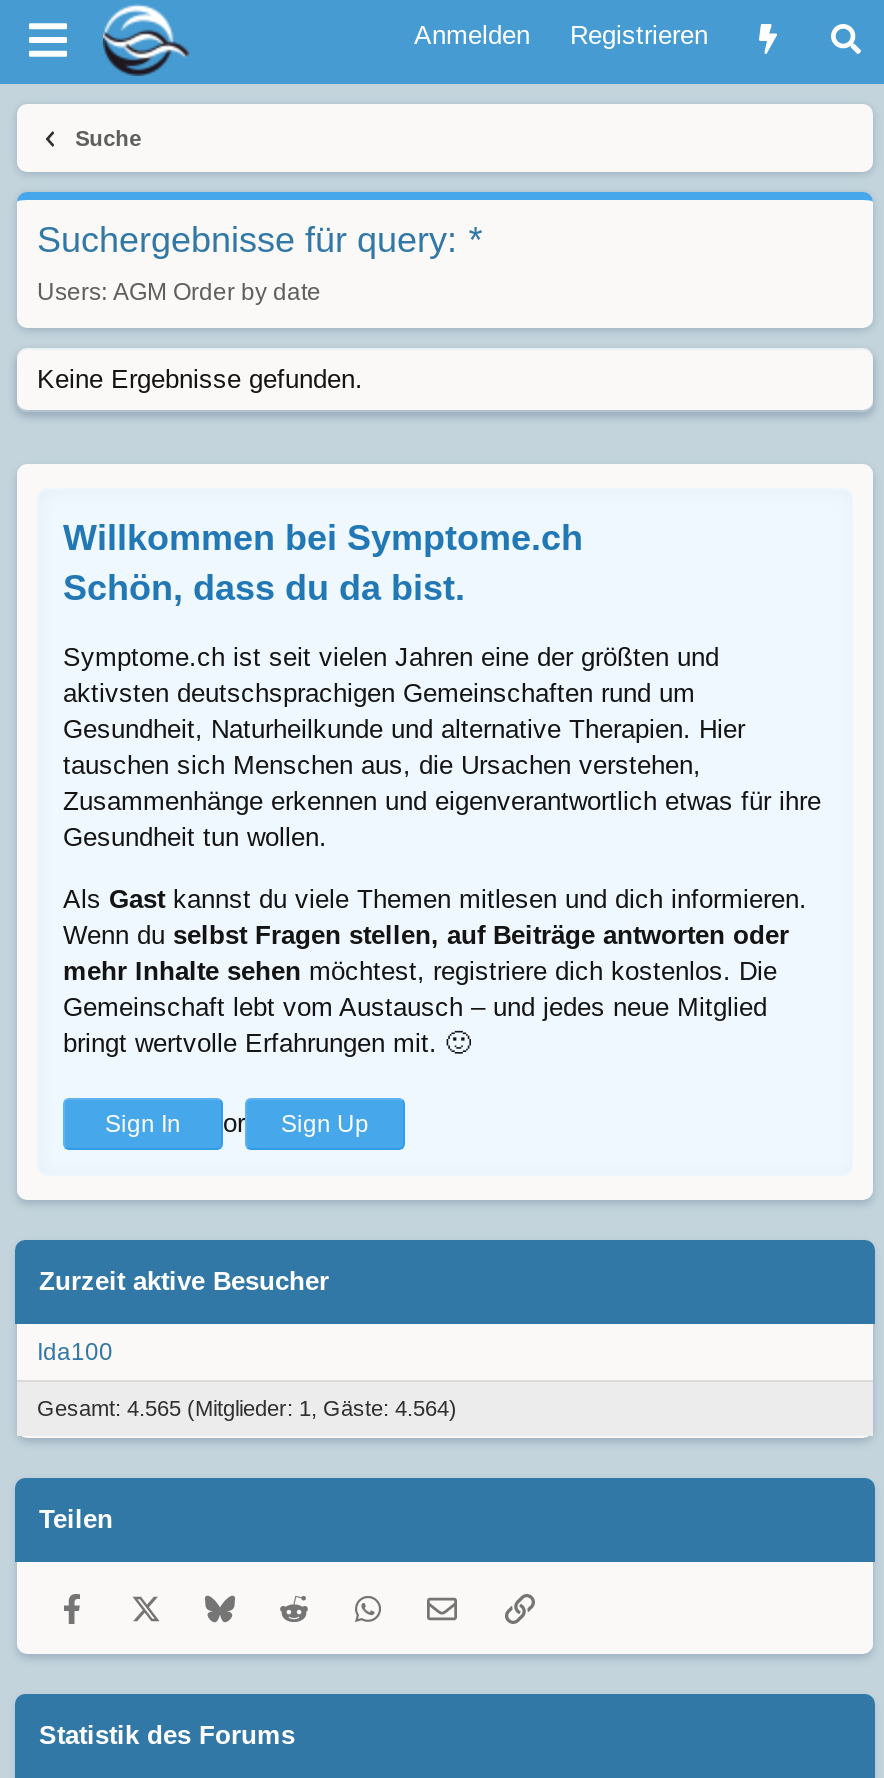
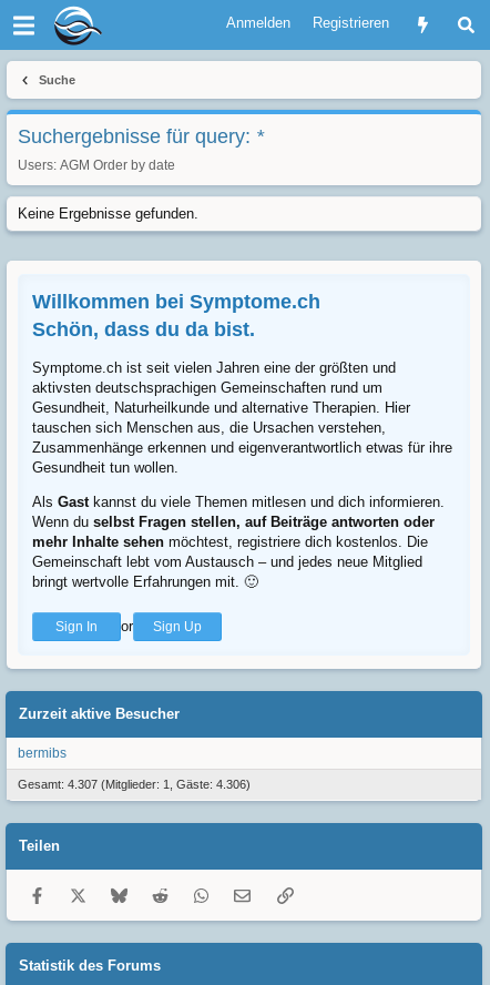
- Ida100
+ bermibs

- Gesamt: 4.565 (Mitglieder: 1, Gäste: 4.564)
+ Gesamt: 4.307 (Mitglieder: 1, Gäste: 4.306)
